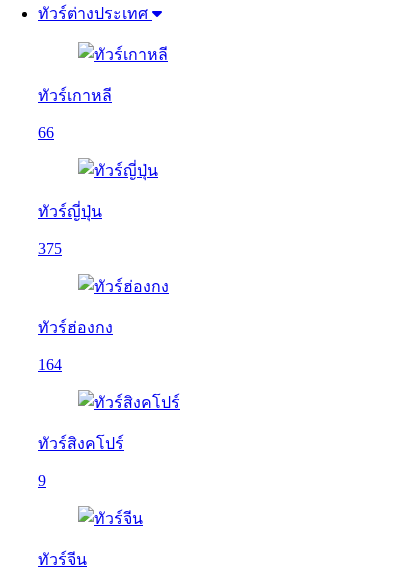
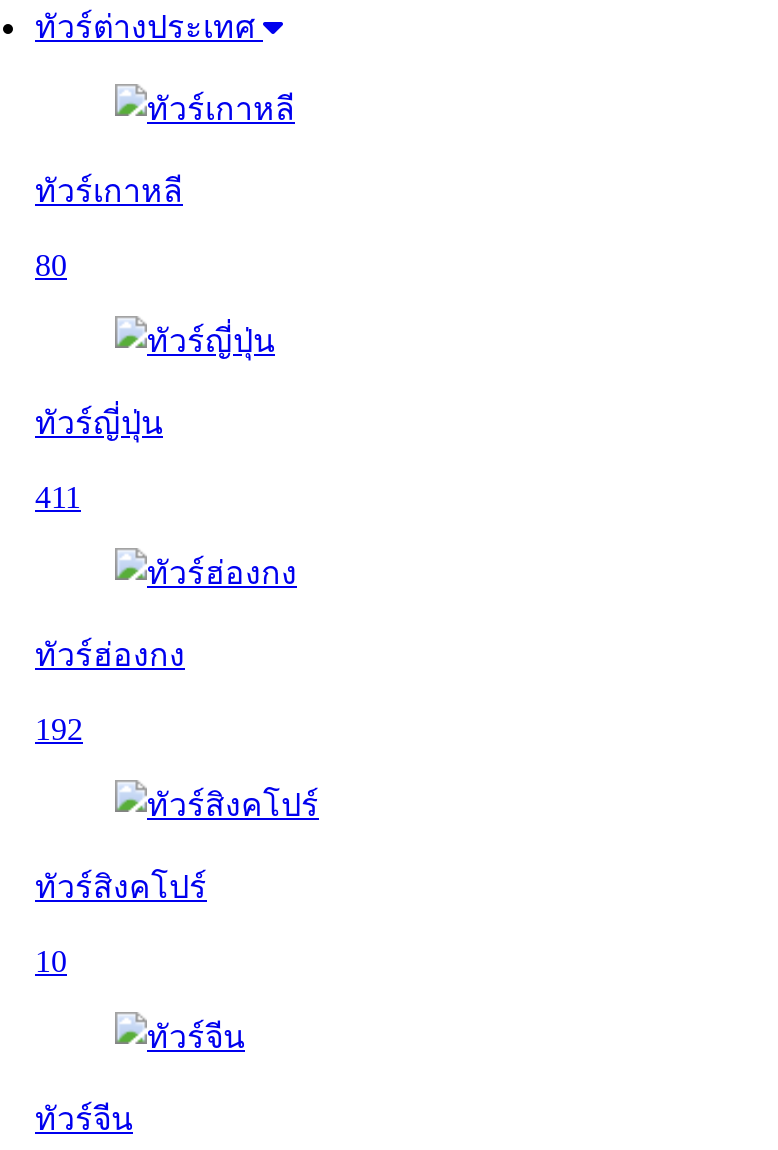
- 66
+ 80

- 375
+ 411

- 164
+ 192

- 9
+ 10
